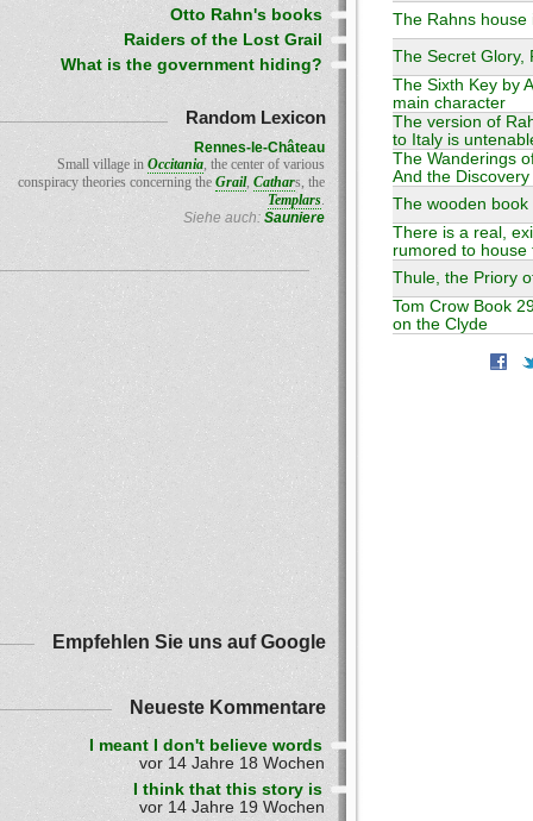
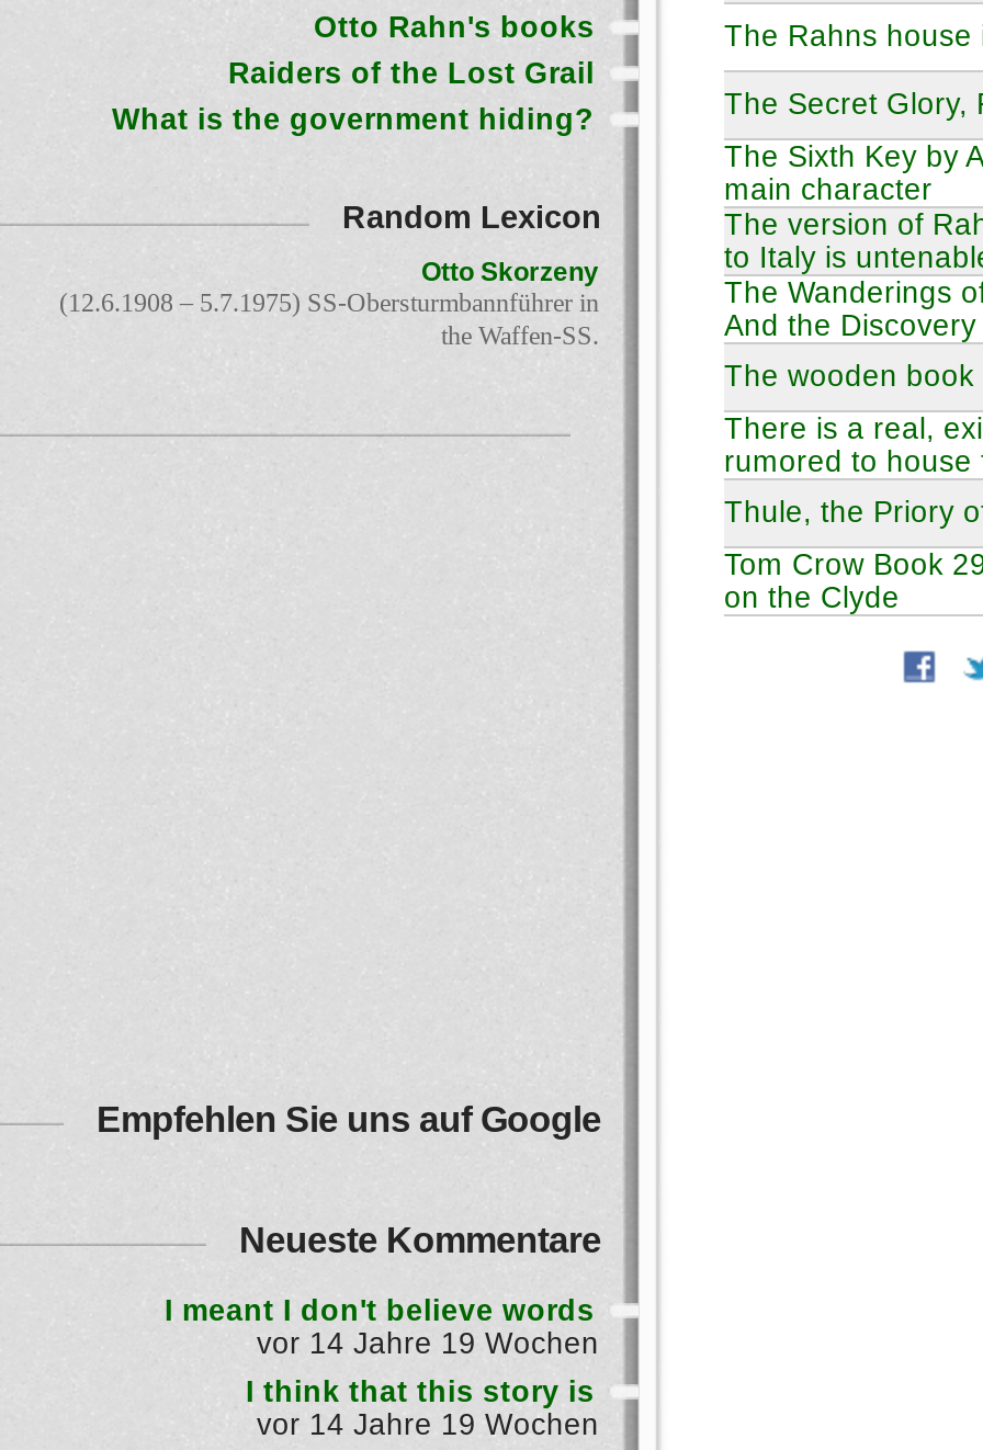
- Rennes-le-Château
- Small village in Occitania, the center of various
- conspiracy theories concerning the Grail, Cathars, the
- Templars.
- Siehe auch: Sauniere
+ Otto Skorzeny
+ (12.6.1908 – 5.7.1975) SS-Obersturmbannführer in
+ the Waffen-SS.

- vor 14 Jahre 18 Wochen
+ vor 14 Jahre 19 Wochen
